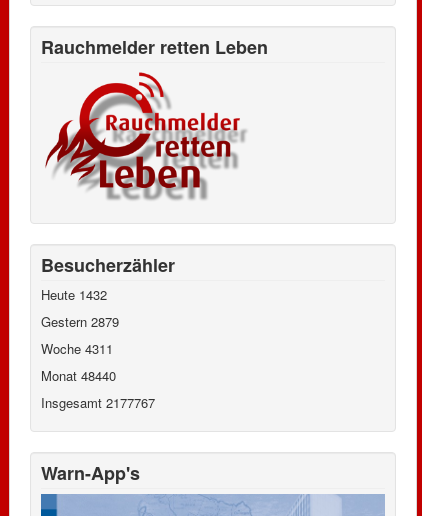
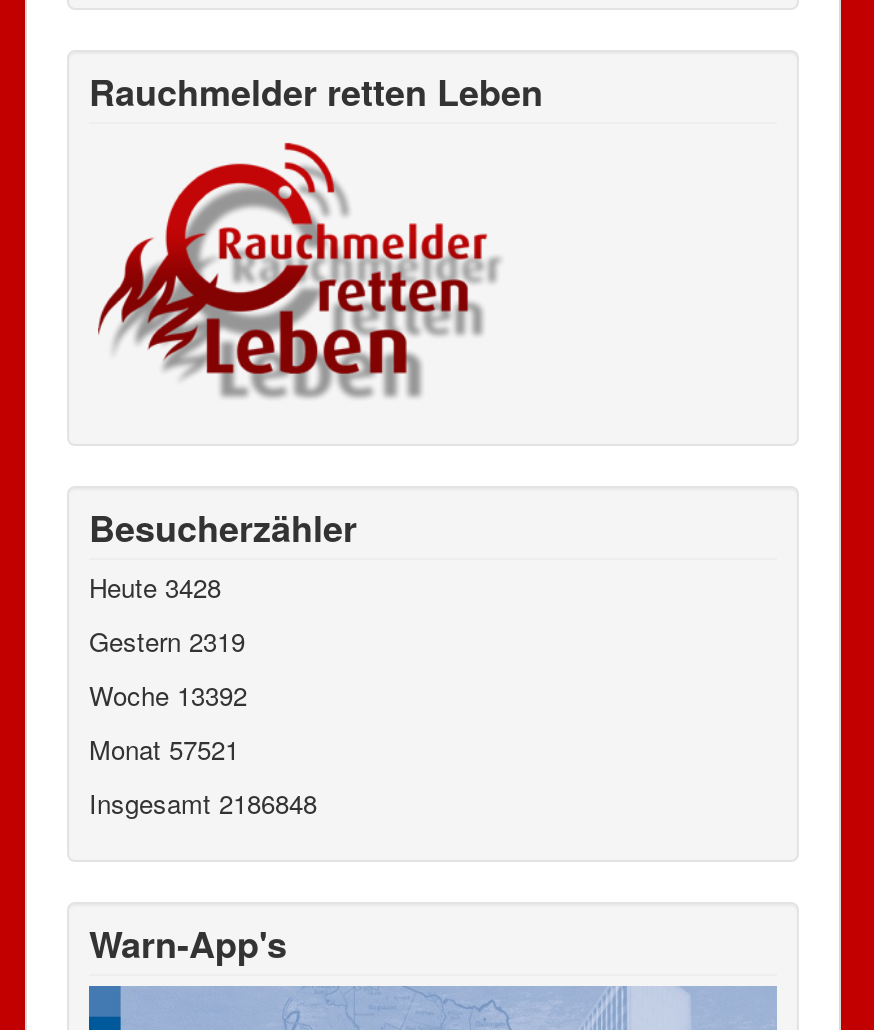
- Heute 1432
+ Heute 3428

- Gestern 2879
+ Gestern 2319

- Woche 4311
+ Woche 13392

- Monat 48440
+ Monat 57521

- Insgesamt 2177767
+ Insgesamt 2186848
